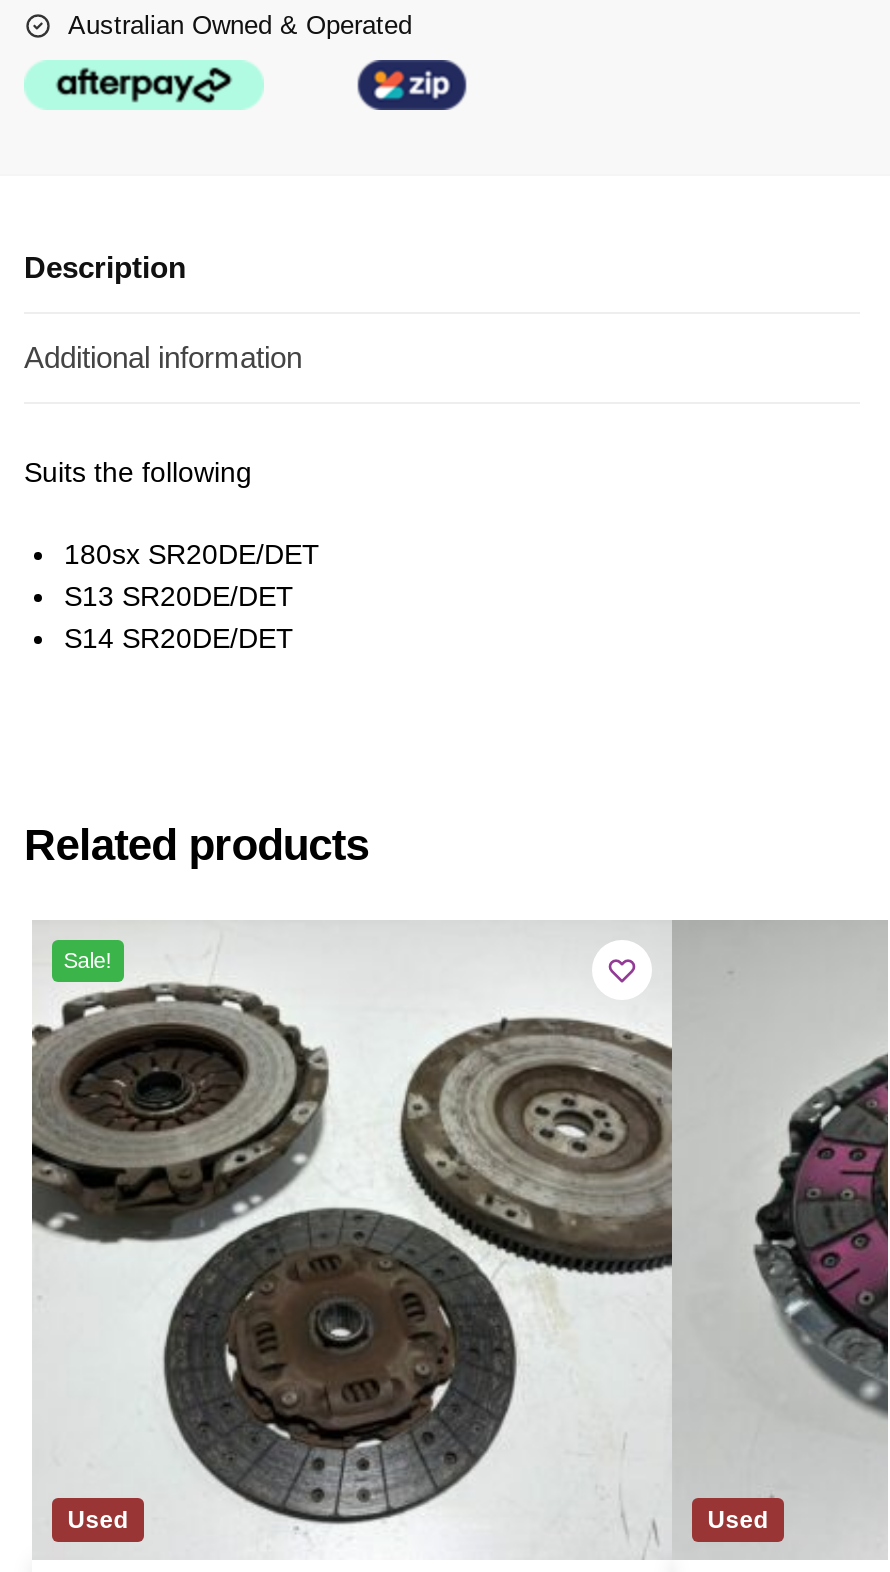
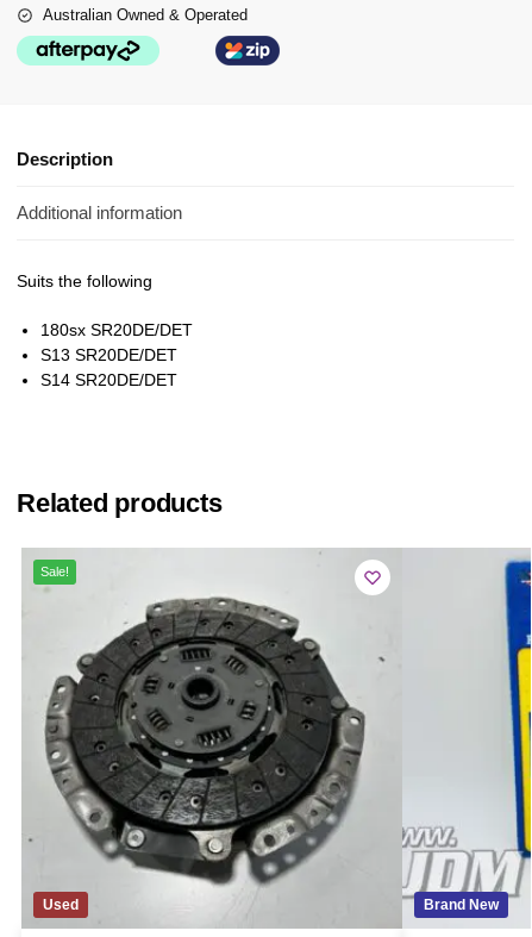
- [image]
- Used
+ [image]
+ Brand New
